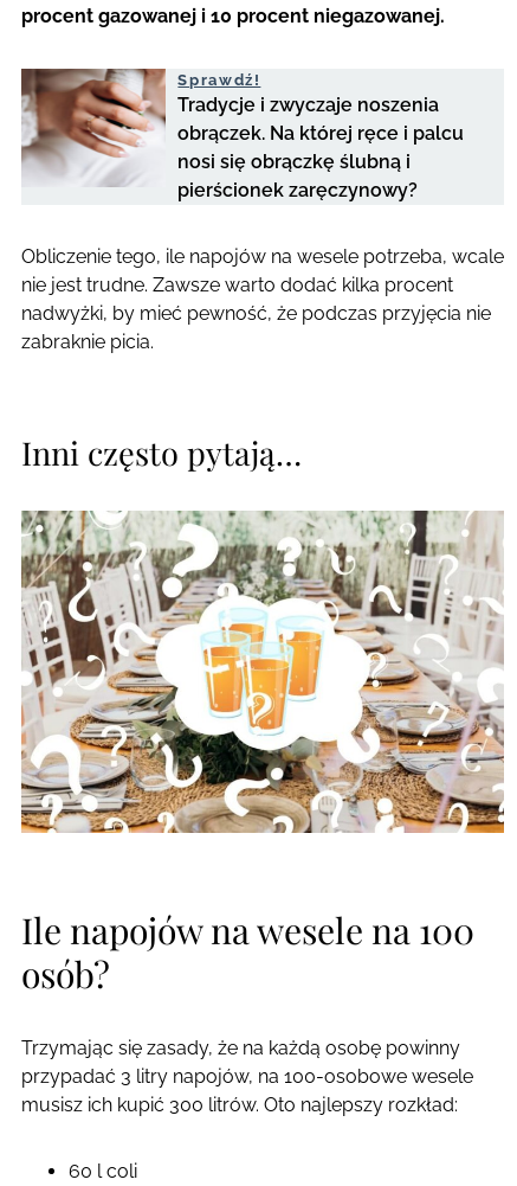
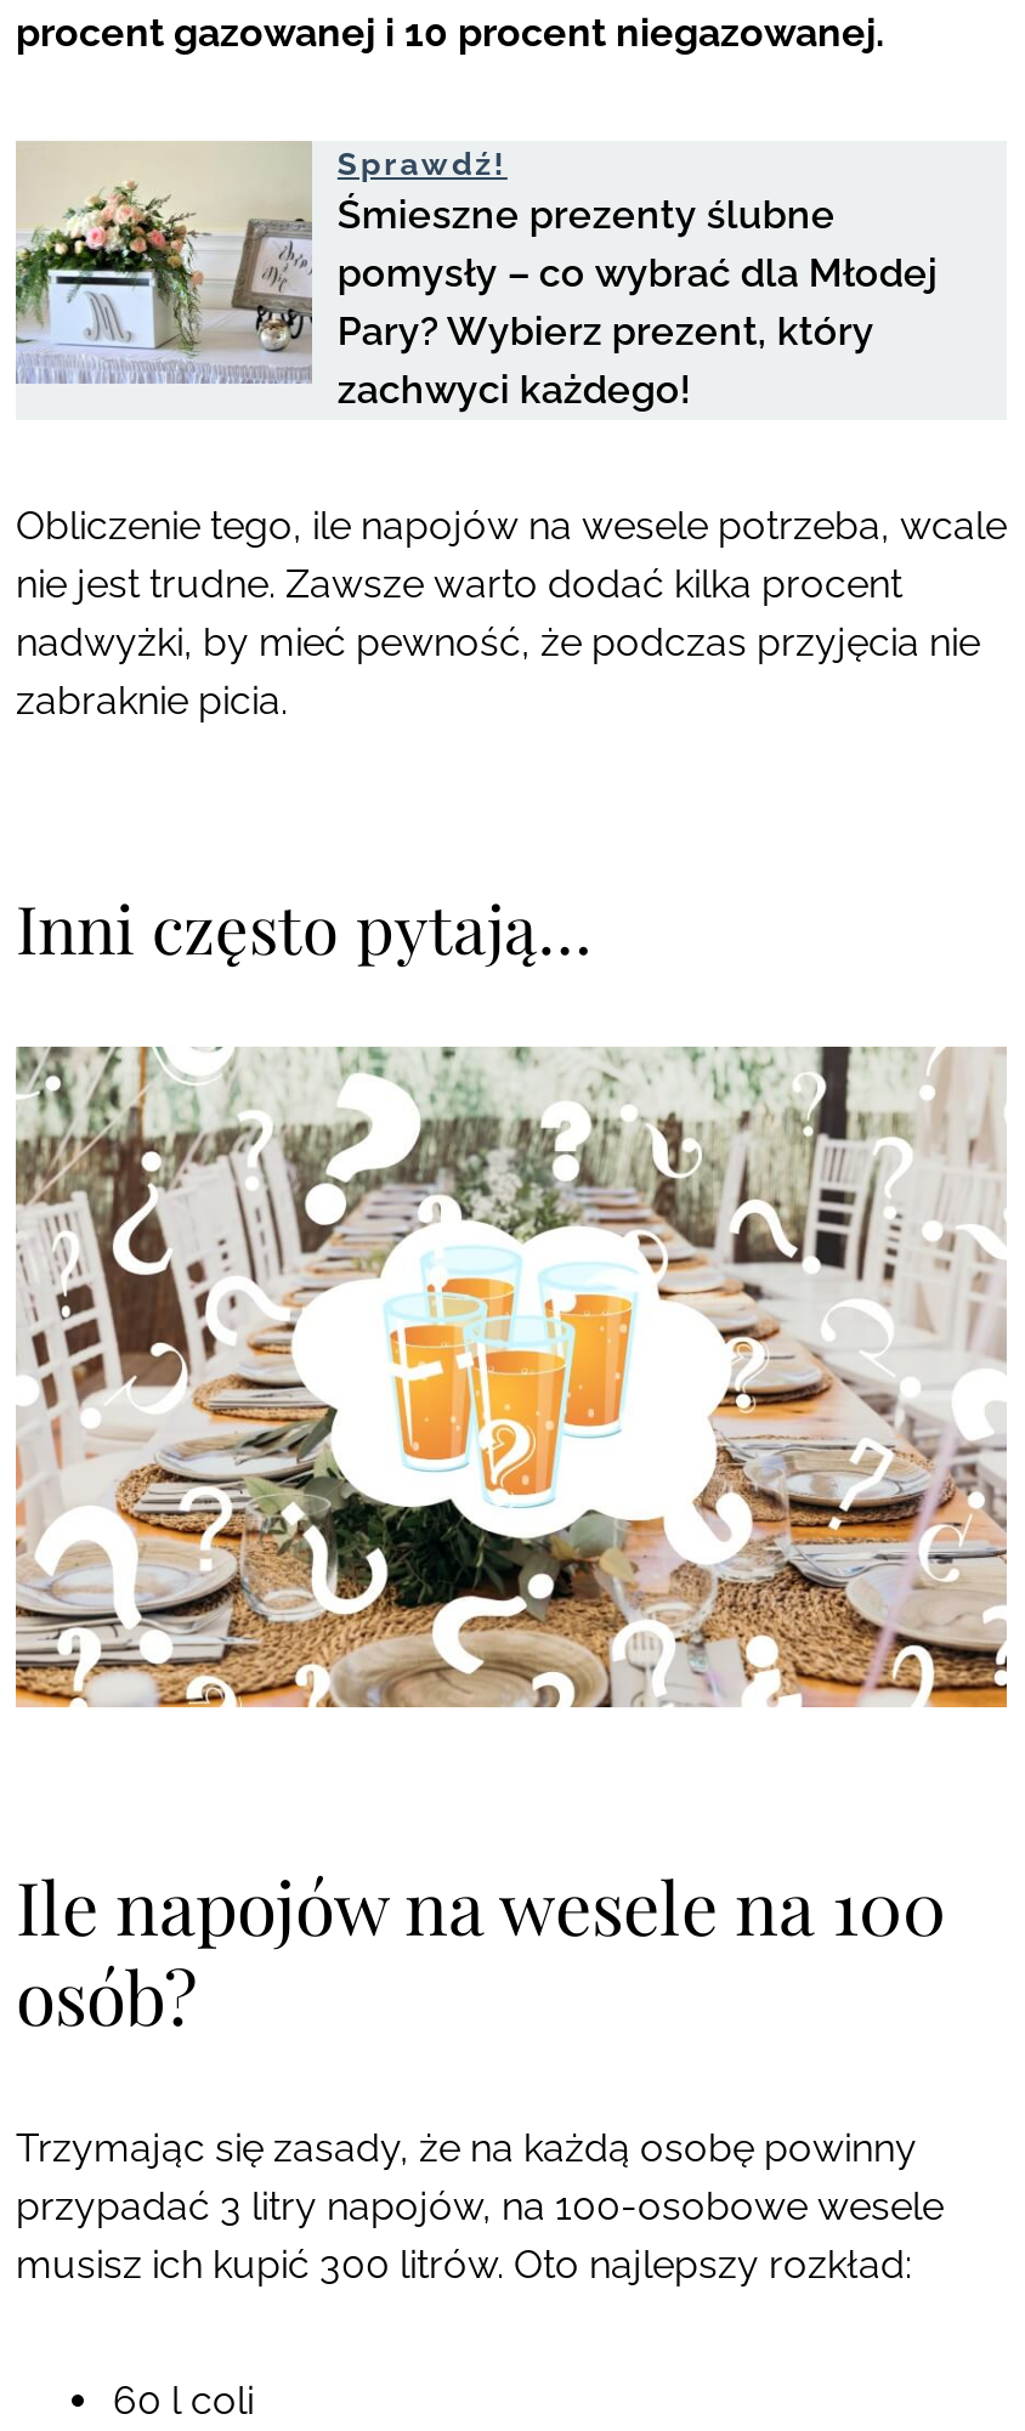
- [image]
- Tradycje i zwyczaje noszenia
- obrączek. Na której ręce i palcu
- nosi się obrączkę ślubną i
- pierścionek zaręczynowy?
+ [image]
+ Śmieszne prezenty ślubne
+ pomysły – co wybrać dla Młodej
+ Pary? Wybierz prezent, który
+ zachwyci każdego!
